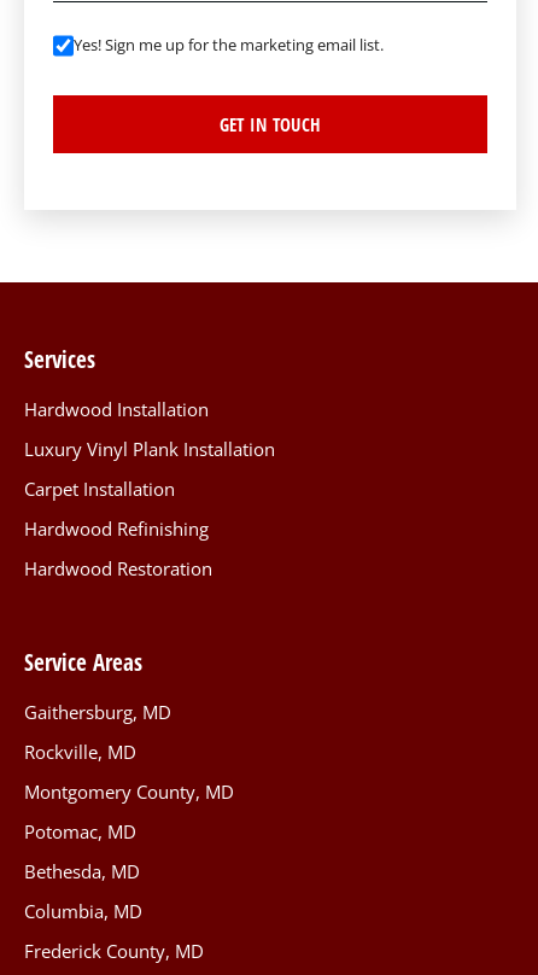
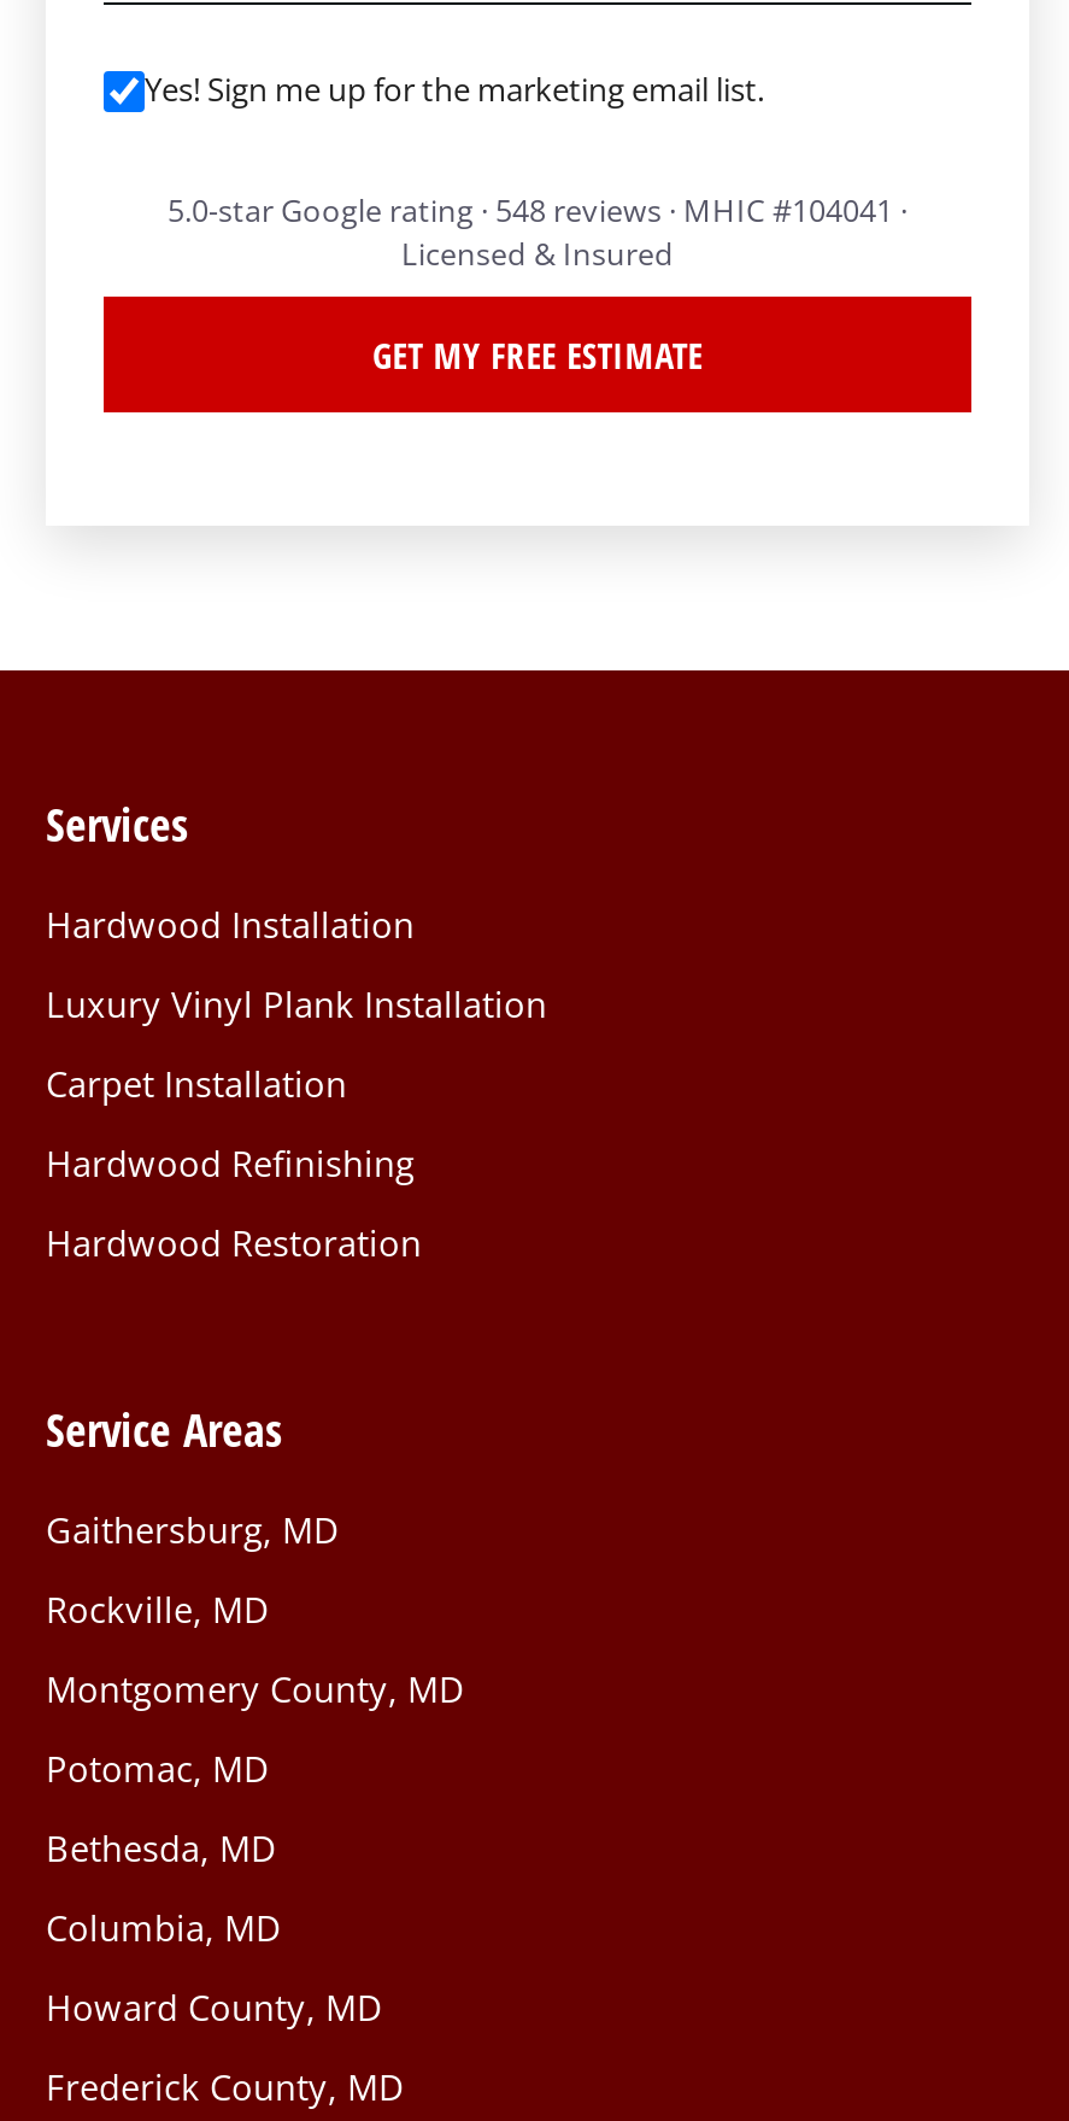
- GET IN TOUCH
+ 5.0-star Google rating · 548 reviews · MHIC #104041 ·
+ Licensed & Insured
+ GET MY FREE ESTIMATE

+ Howard County, MD
